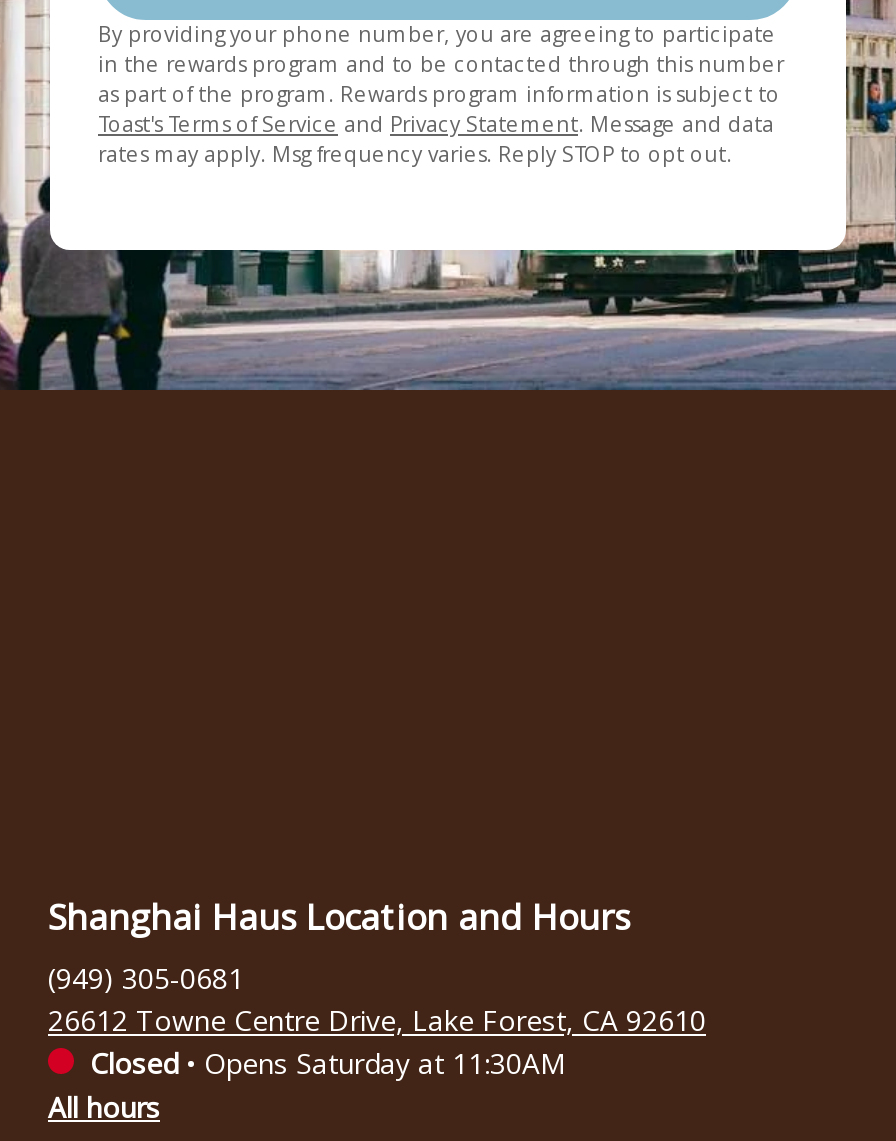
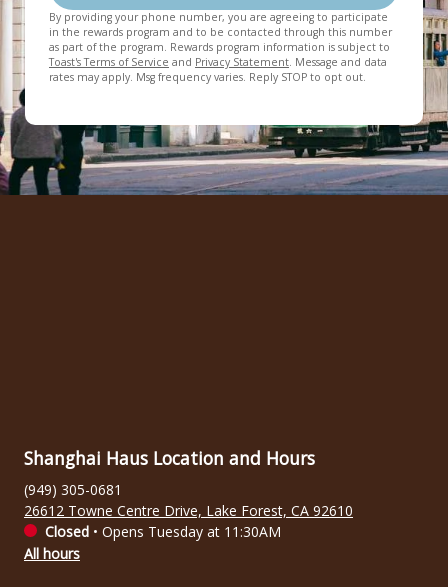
- Closed • Opens Saturday at 11:30AM
+ Closed • Opens Tuesday at 11:30AM
